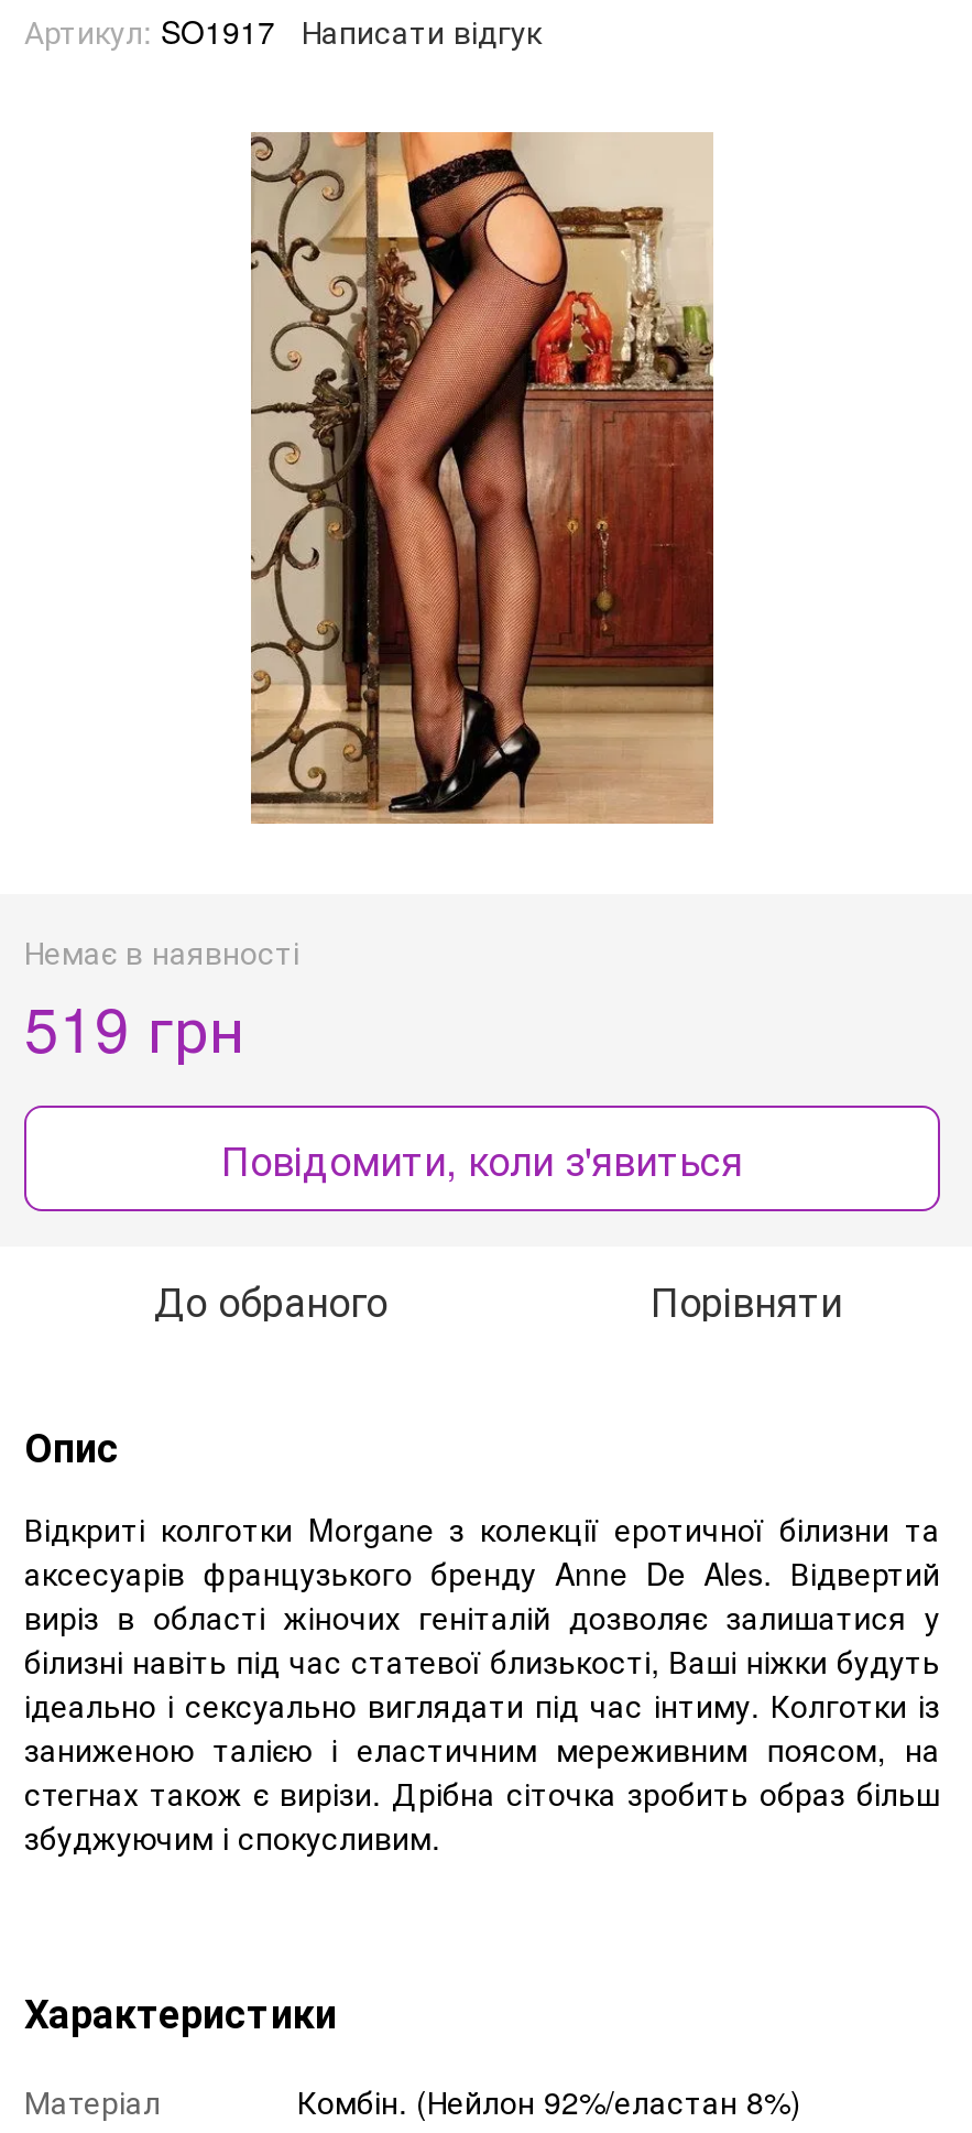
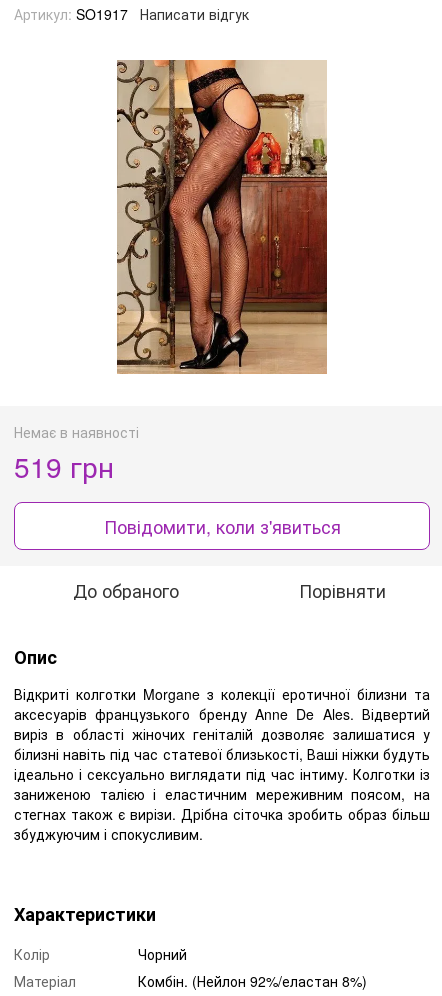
+ Колір
+ Чорний
